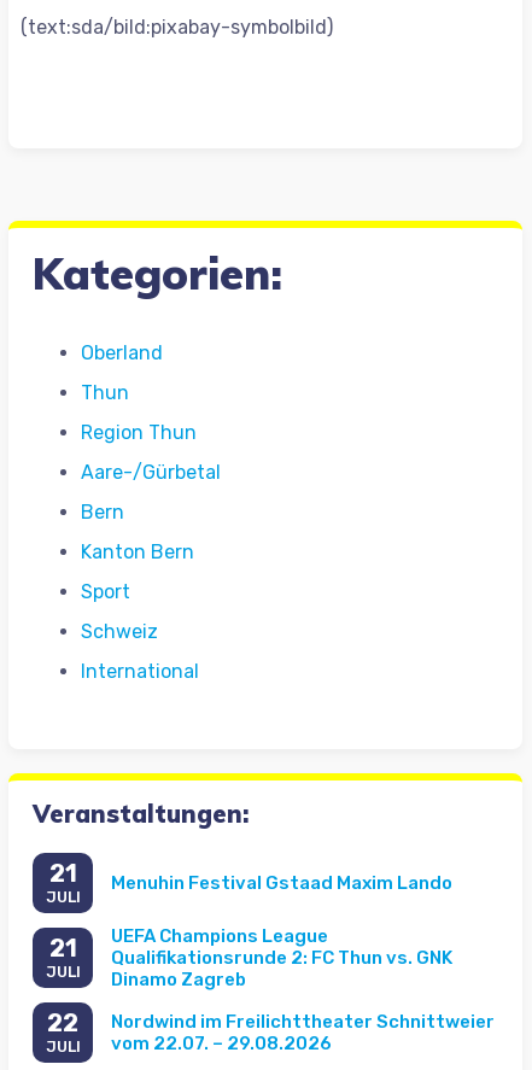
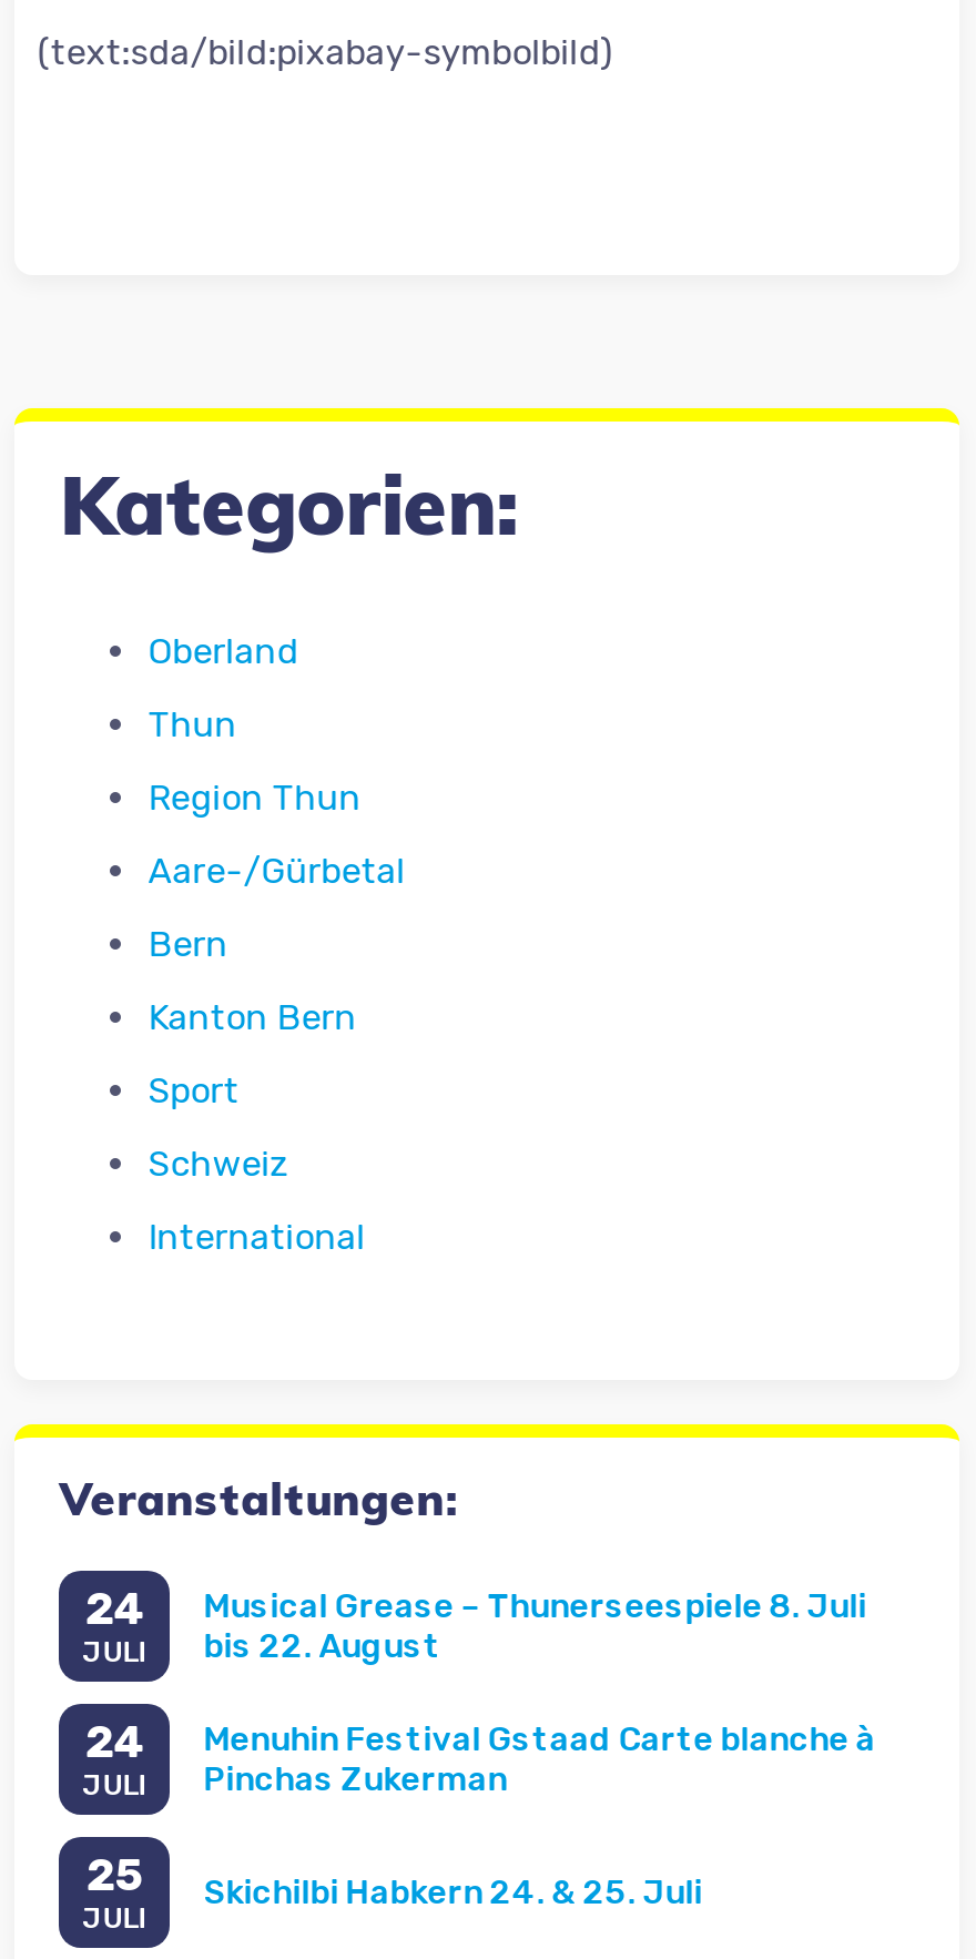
- 21
+ 24

- Menuhin Festival Gstaad Maxim Lando
+ Musical Grease – Thunerseespiele 8. Juli
+ bis 22. August

- UEFA Champions League
- Qualifikationsrunde 2: FC Thun vs. GNK
- Dinamo Zagreb
+ Menuhin Festival Gstaad Carte blanche à
+ Pinchas Zukerman

- 21
+ 24

- 22
+ 25

- Nordwind im Freilichttheater Schnittweier
- vom 22.07. – 29.08.2026
+ Skichilbi Habkern 24. & 25. Juli
